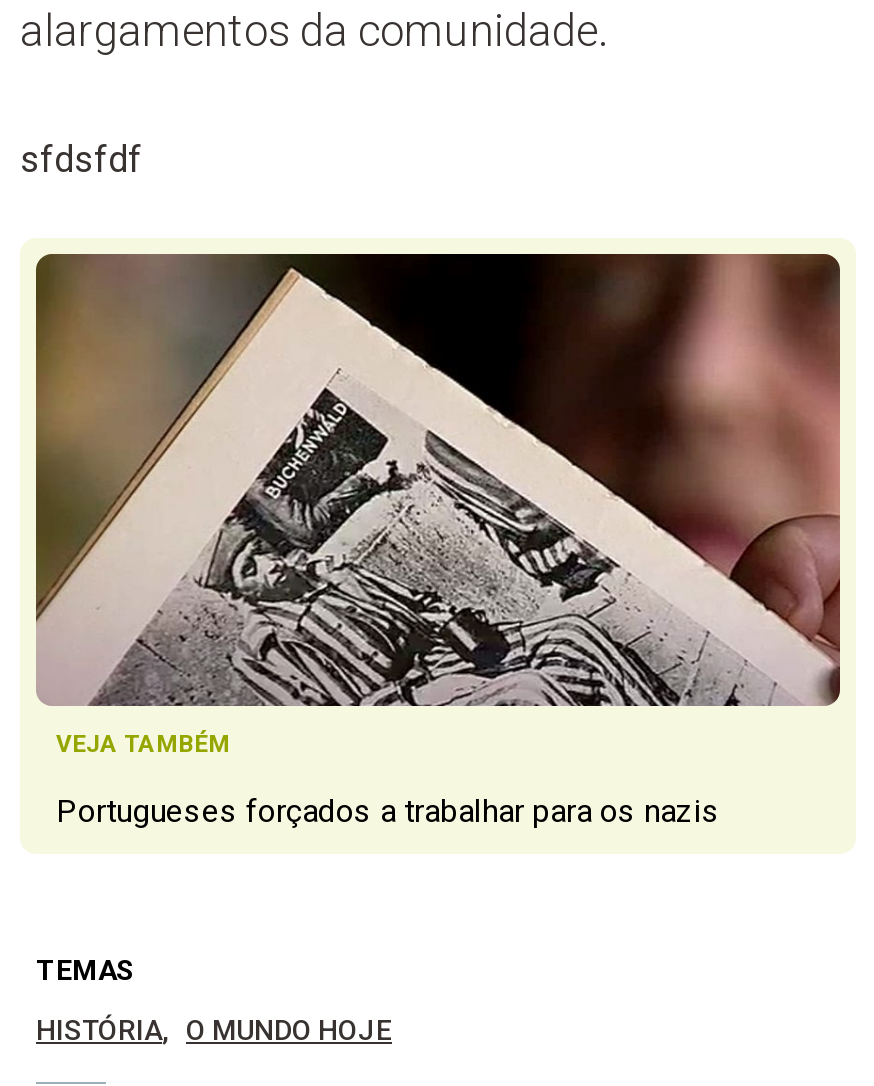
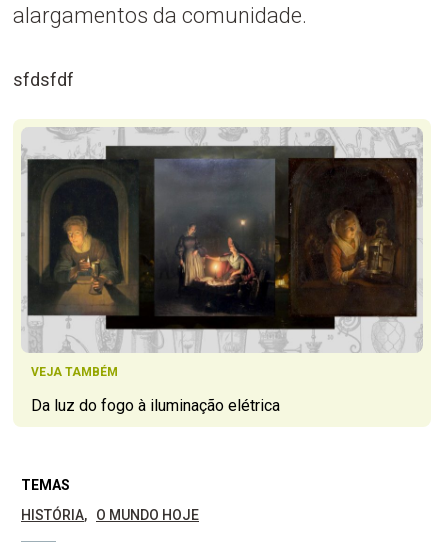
- [image]
+ [image]

- Portugueses forçados a trabalhar para os nazis
+ Da luz do fogo à iluminação elétrica
